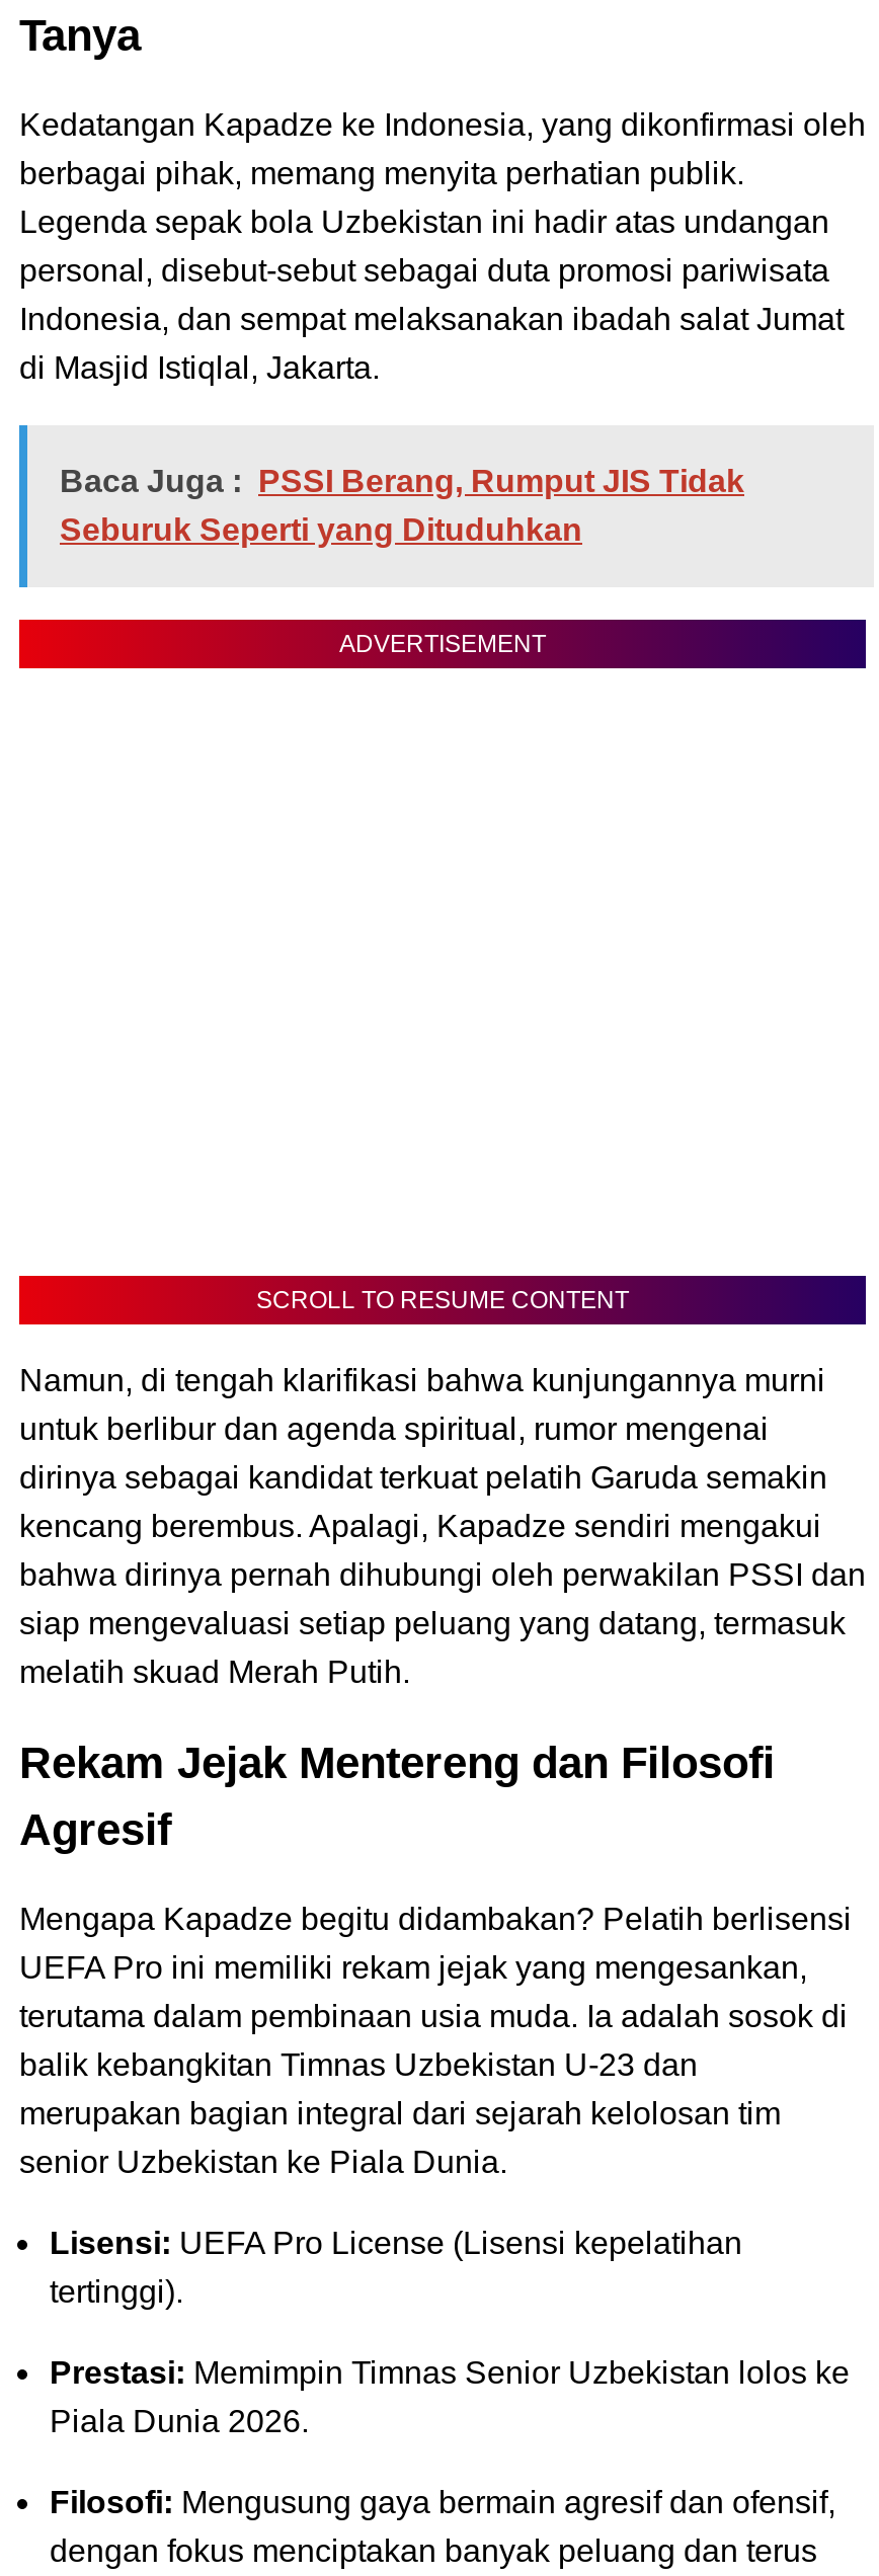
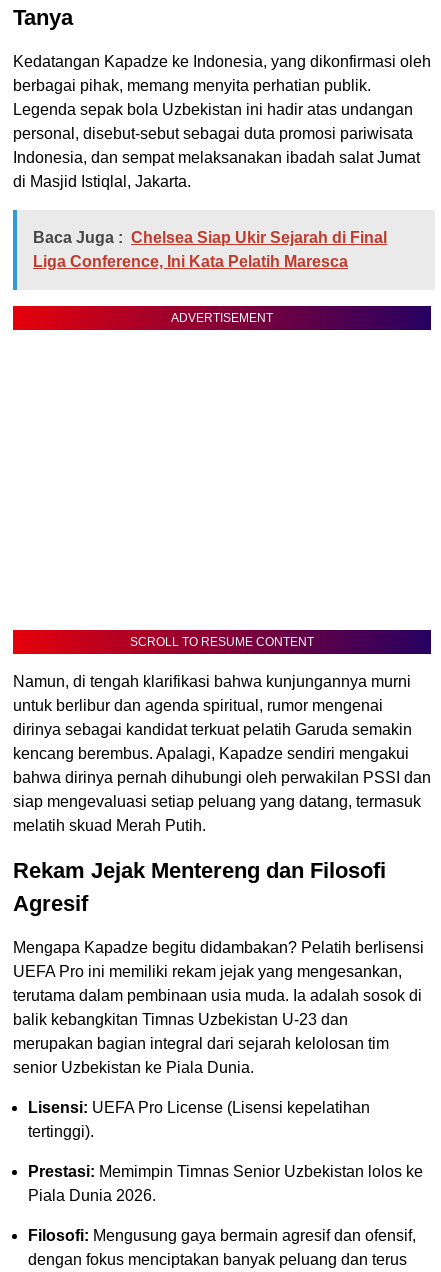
- Baca Juga : PSSI Berang, Rumput JIS Tidak
- Seburuk Seperti yang Dituduhkan
+ Baca Juga : Chelsea Siap Ukir Sejarah di Final
+ Liga Conference, Ini Kata Pelatih Maresca
